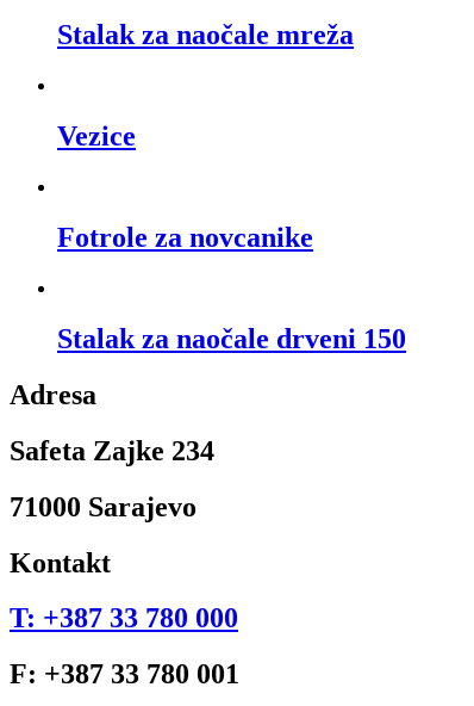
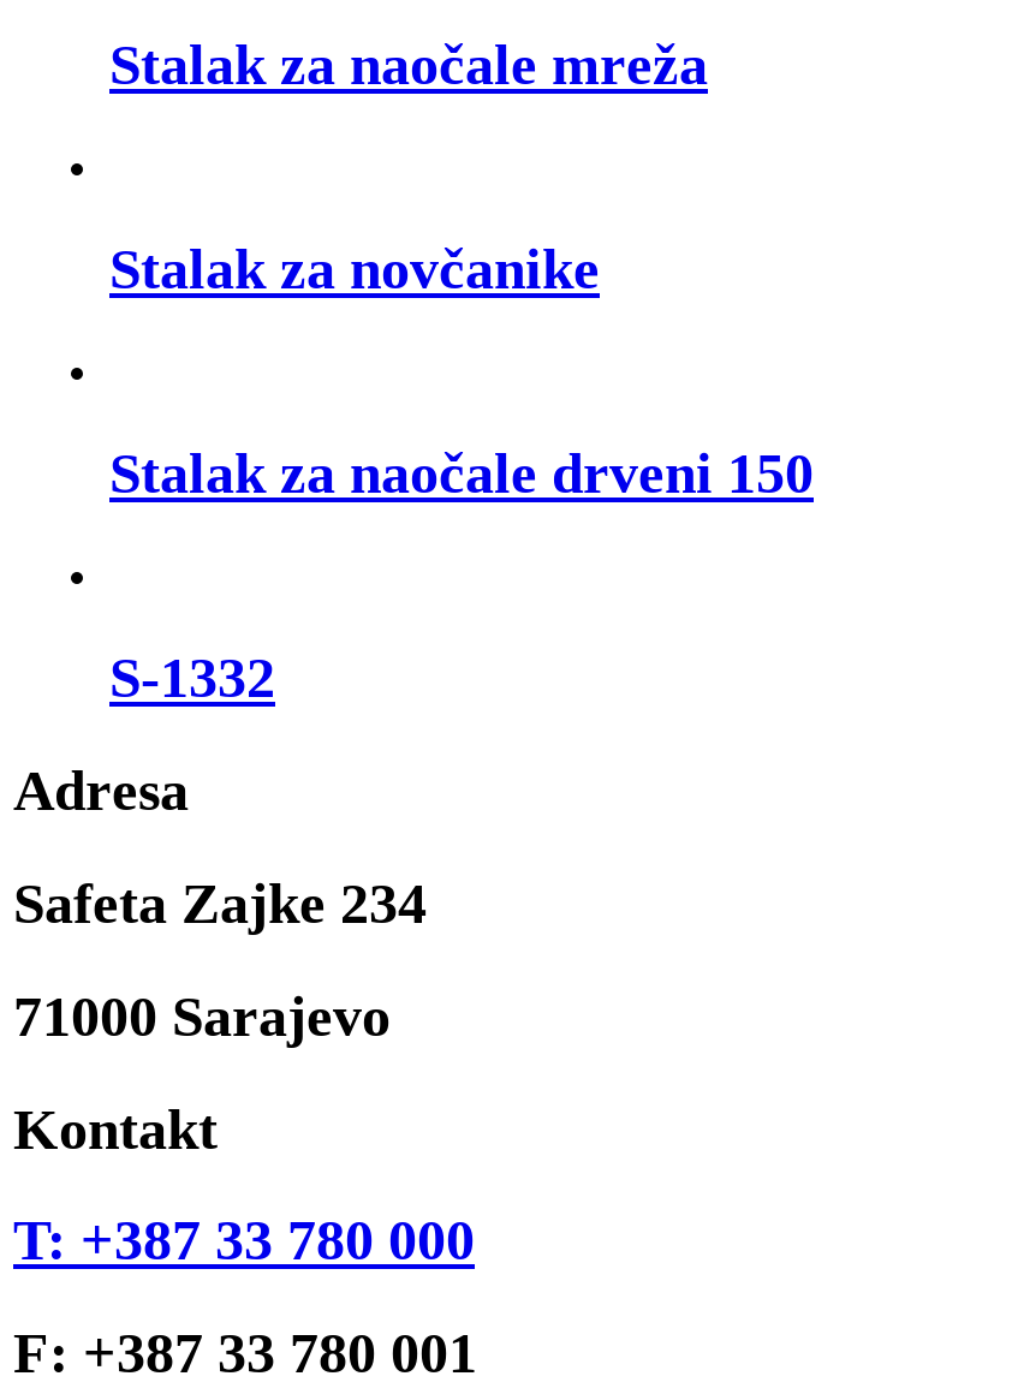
- Vezice
- Fotrole za novcanike
+ Stalak za novčanike

moved up: Stalak za naočale drveni 150

+ S-1332
